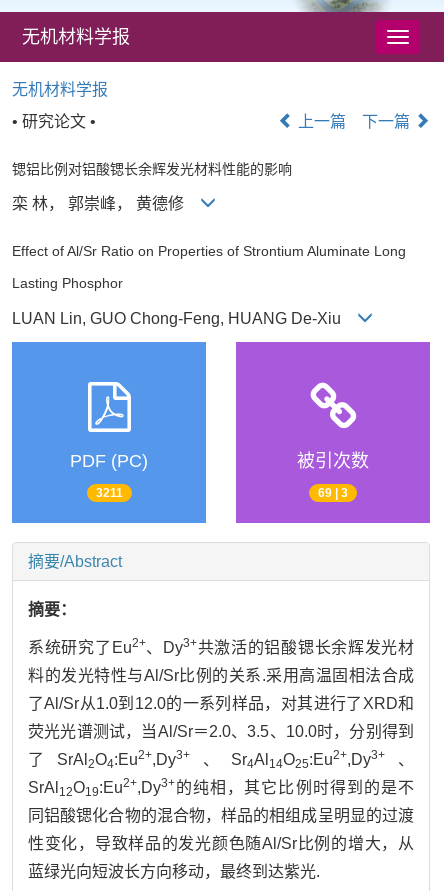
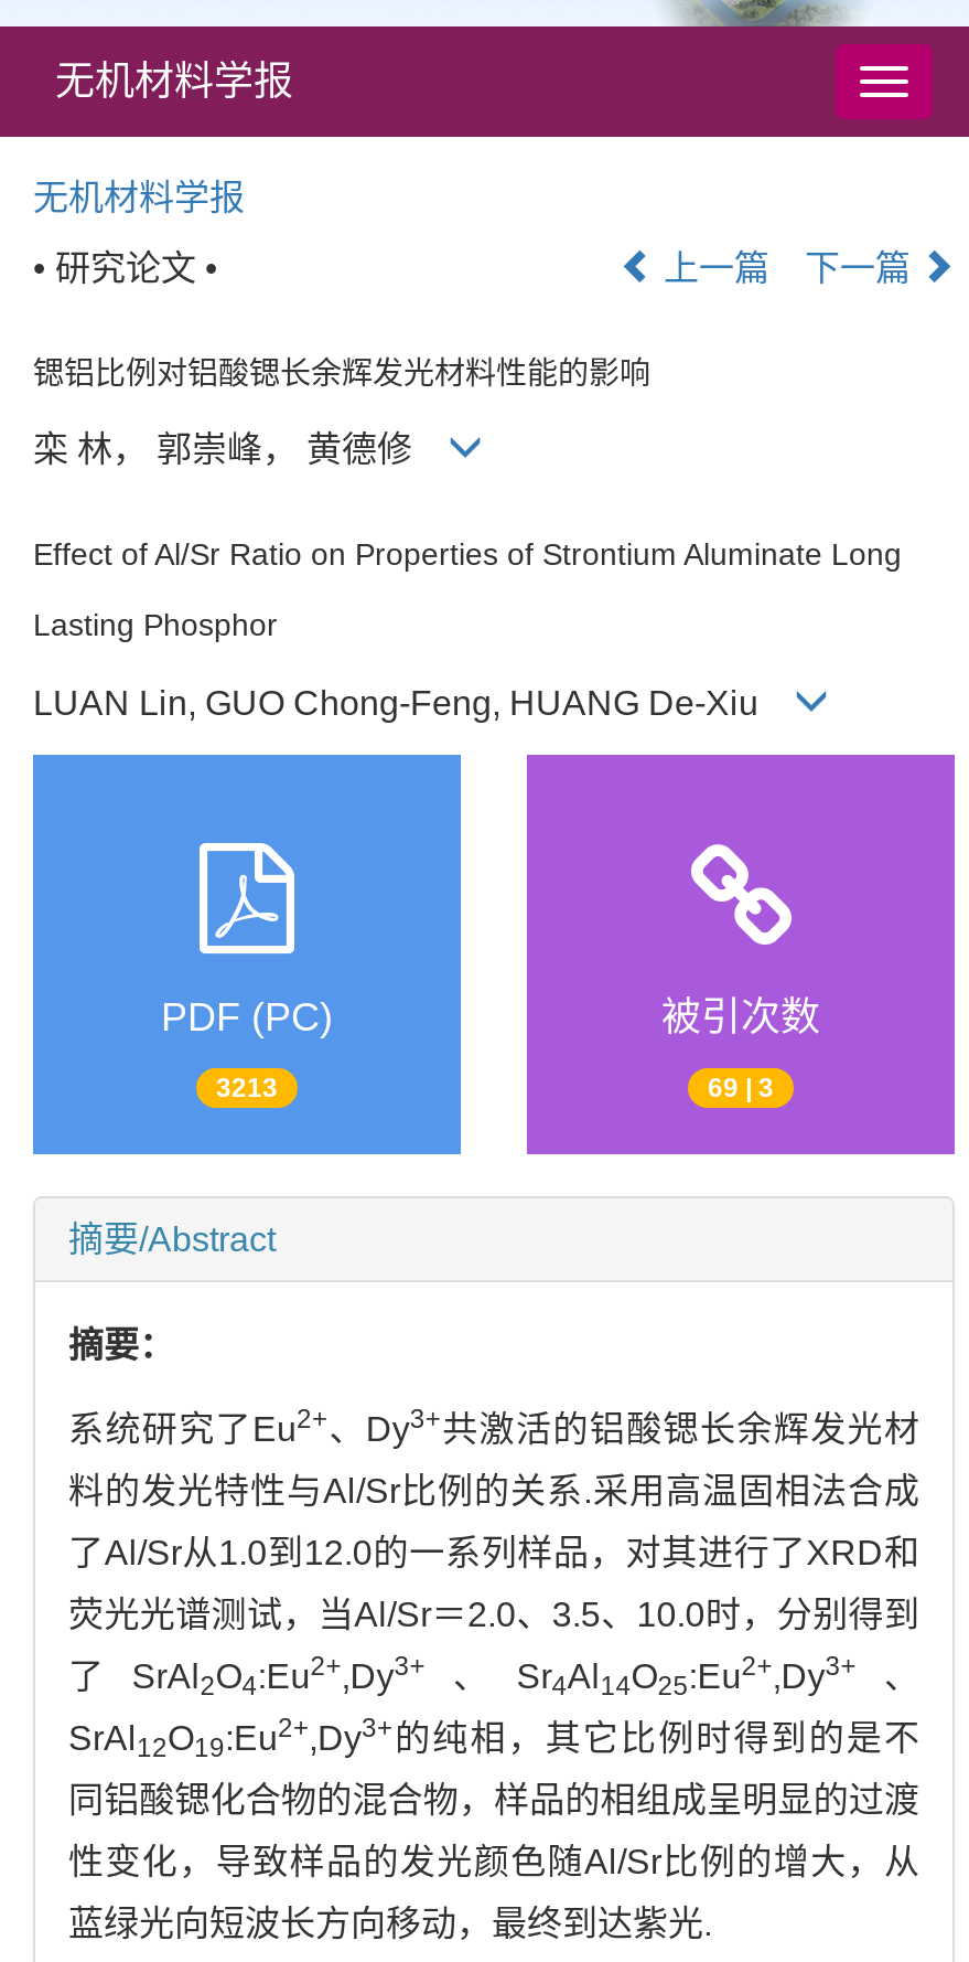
- 3211
+ 3213
